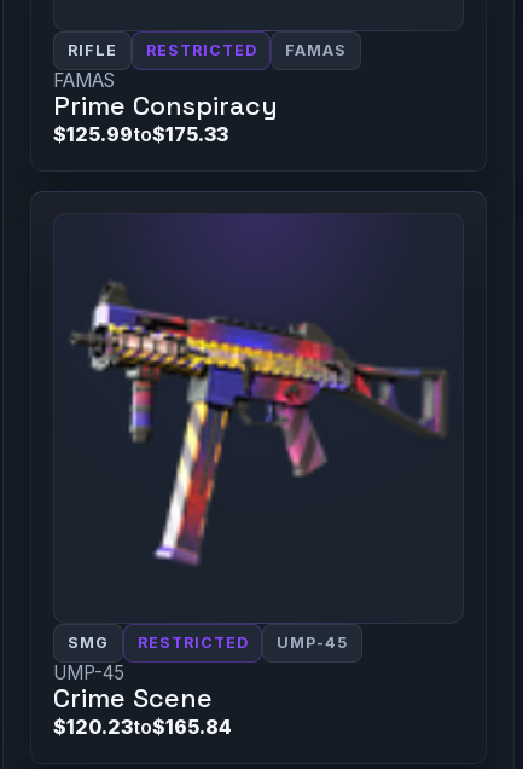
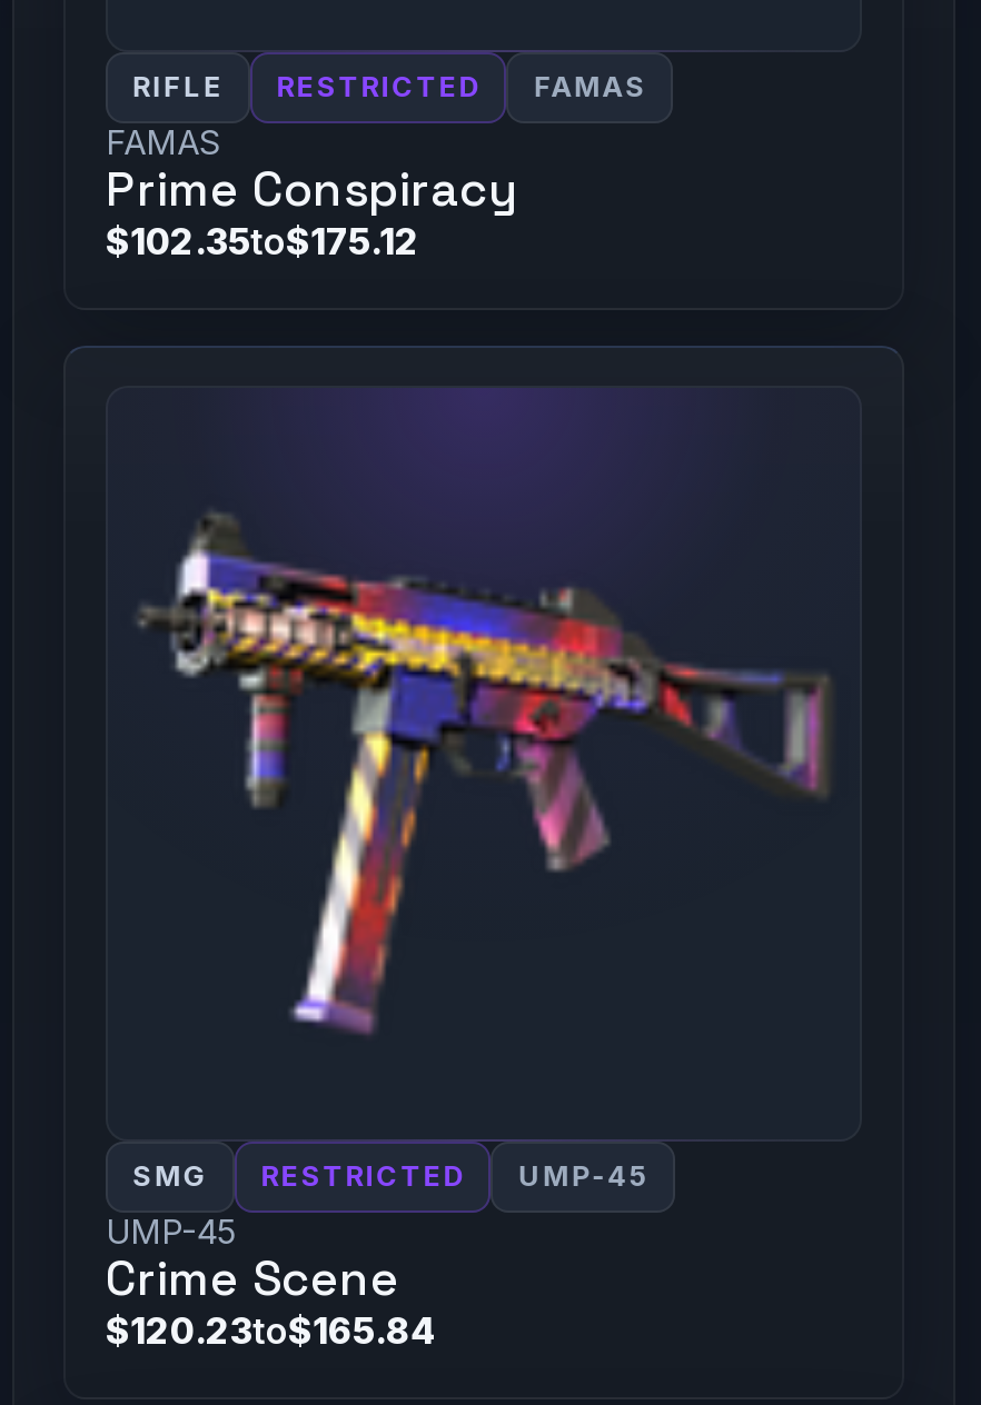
- $125.99to$175.33
+ $102.35to$175.12
